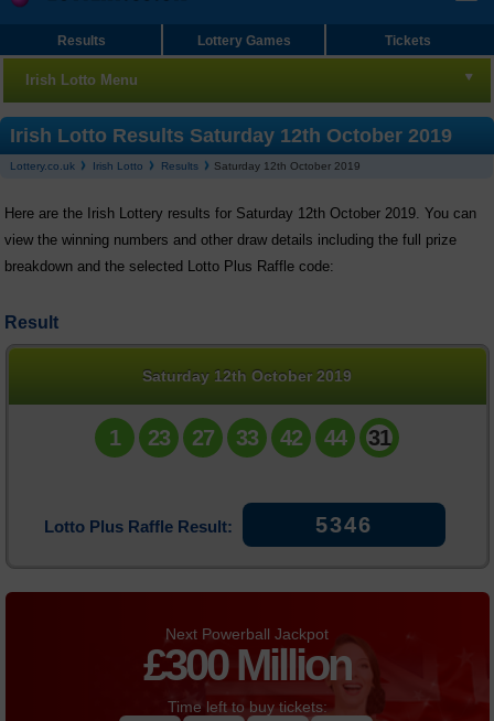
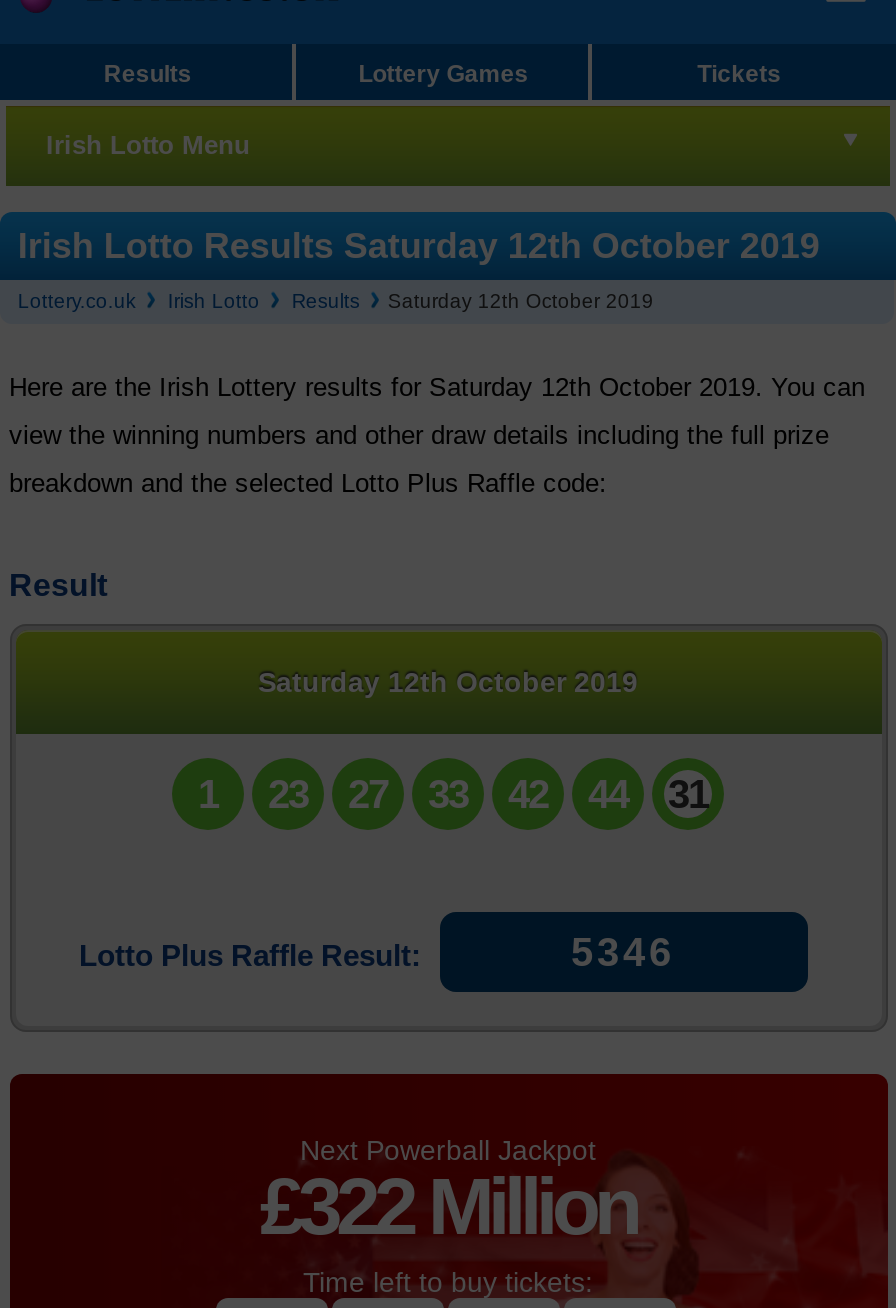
- £300 Million
+ £322 Million
